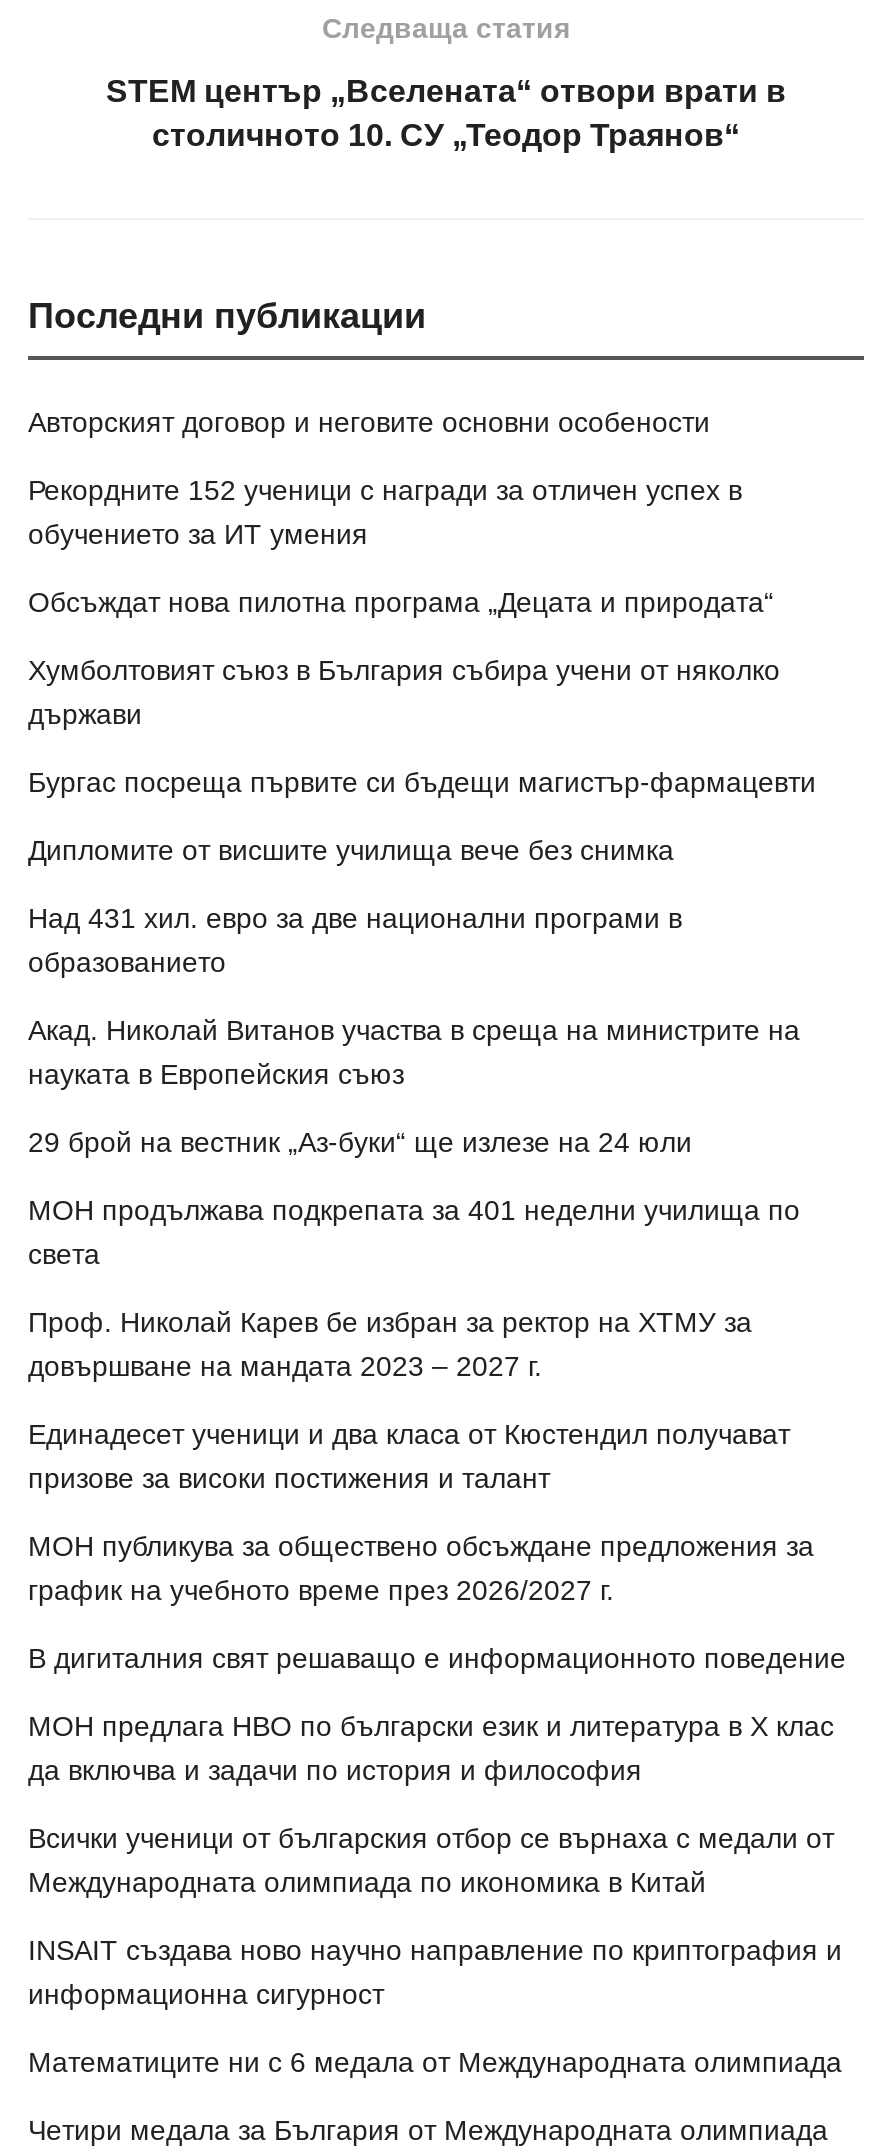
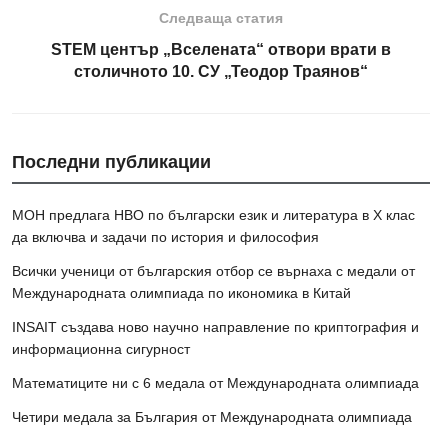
- Авторският договор и неговите основни особености
- Рекордните 152 ученици с награди за отличен успех в
- обучението за ИТ умения
- Обсъждат нова пилотна програма „Децата и природата“
- Хумболтовият съюз в България събира учени от няколко
- държави
- Бургас посреща първите си бъдещи магистър-фармацевти
- Дипломите от висшите училища вече без снимка
- Над 431 хил. евро за две национални програми в
- образованието
- Акад. Николай Витанов участва в среща на министрите на
- науката в Европейския съюз
- 29 брой на вестник „Аз-буки“ ще излезе на 24 юли
- МОН продължава подкрепата за 401 неделни училища по
- света
- Проф. Николай Карев бе избран за ректор на ХТМУ за
- довършване на мандата 2023 – 2027 г.
- Единадесет ученици и два класа от Кюстендил получават
- призове за високи постижения и талант
- МОН публикува за обществено обсъждане предложения за
- график на учебното време през 2026/2027 г.
- В дигиталния свят решаващо е информационното поведение
